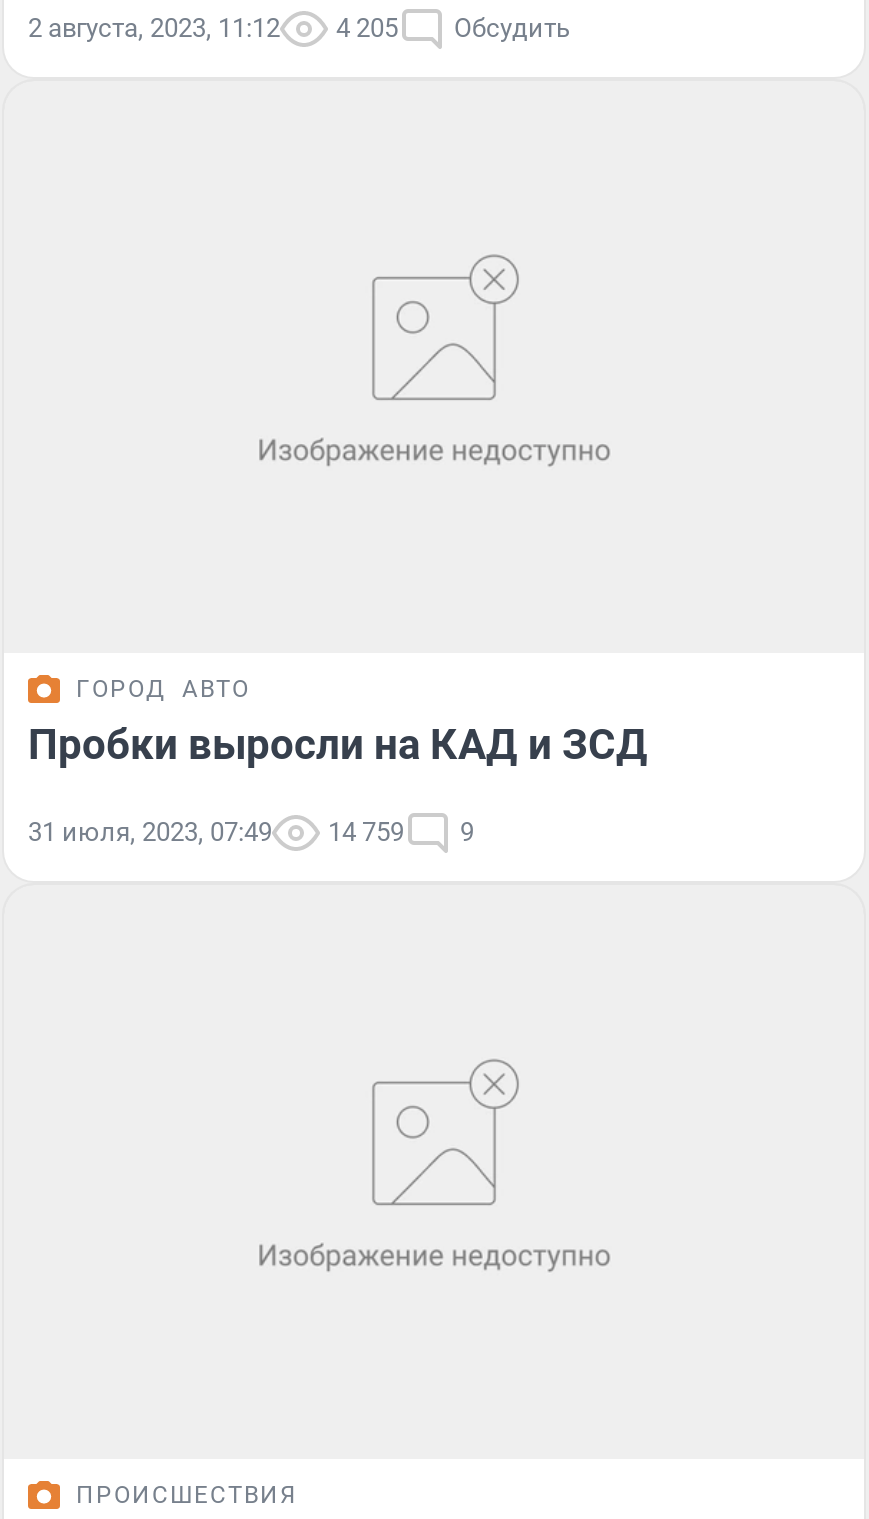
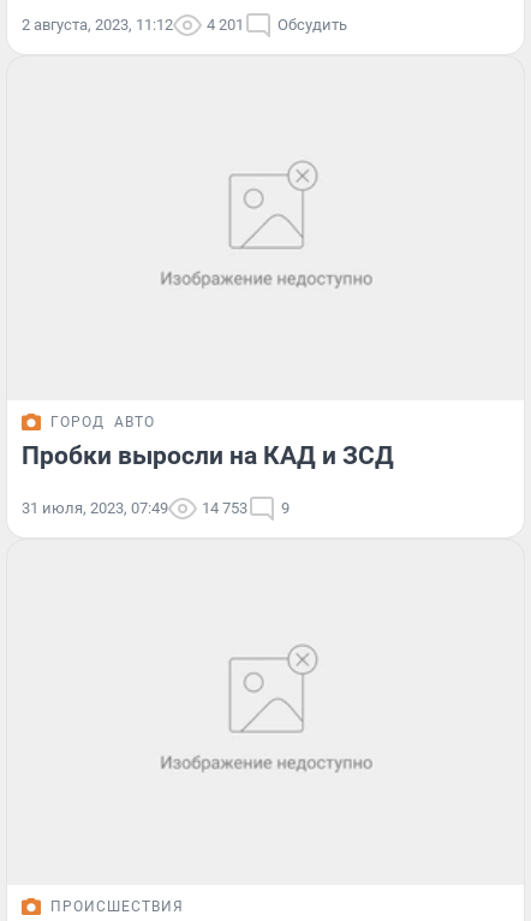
- 2 августа, 2023, 11:12 4 205 Обсудить
+ 2 августа, 2023, 11:12 4 201 Обсудить

- 31 июля, 2023, 07:49 14 759 9
+ 31 июля, 2023, 07:49 14 753 9
